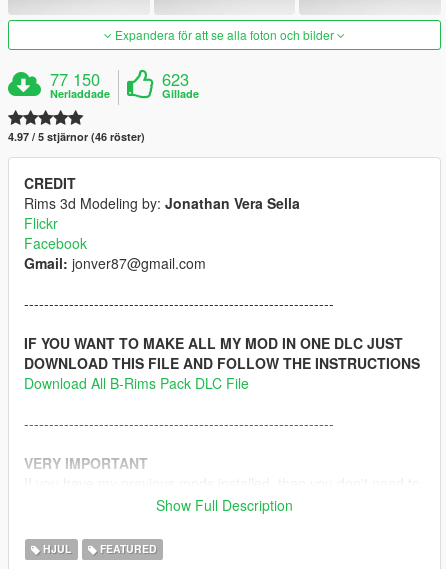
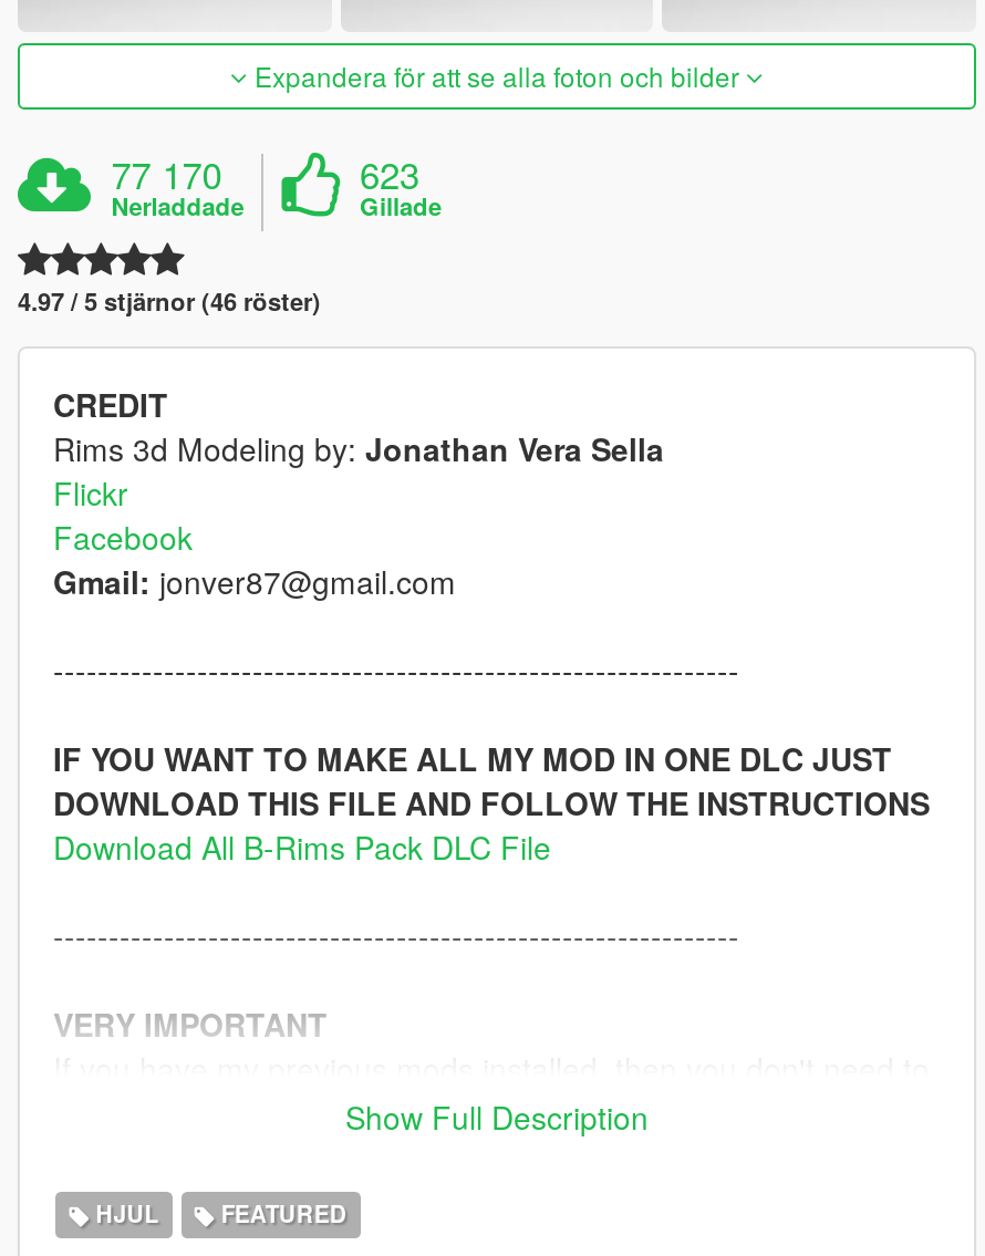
- 77 150
+ 77 170
